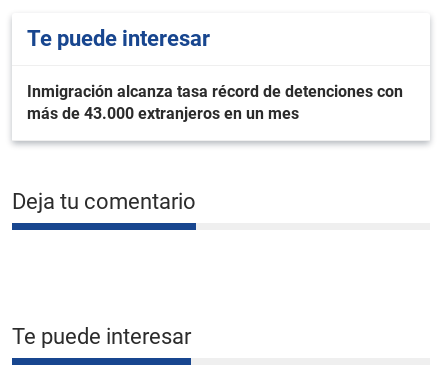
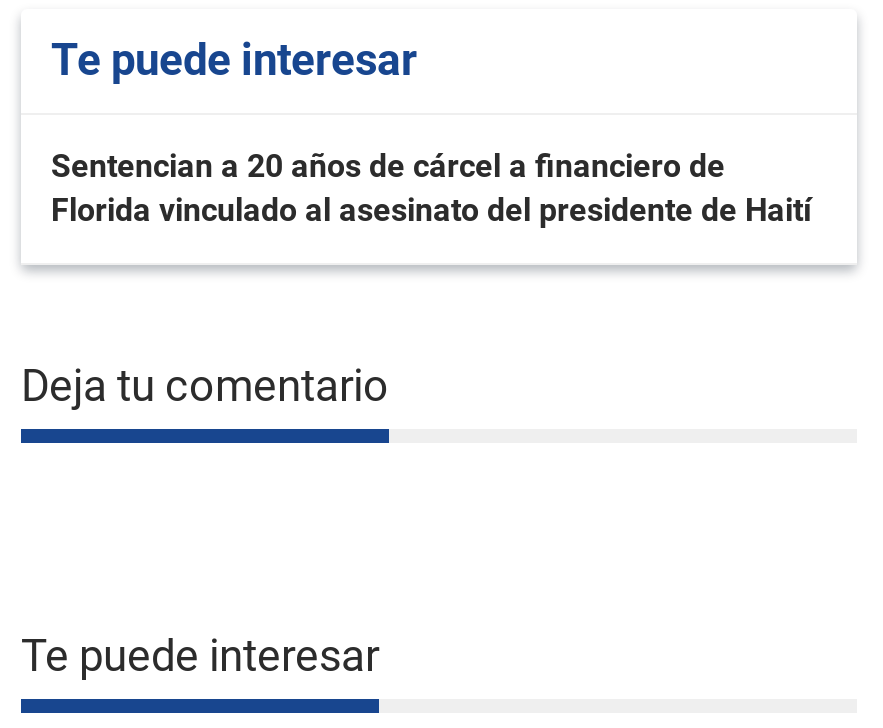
- Inmigración alcanza tasa récord de detenciones con
- más de 43.000 extranjeros en un mes
+ Sentencian a 20 años de cárcel a financiero de
+ Florida vinculado al asesinato del presidente de Haití
